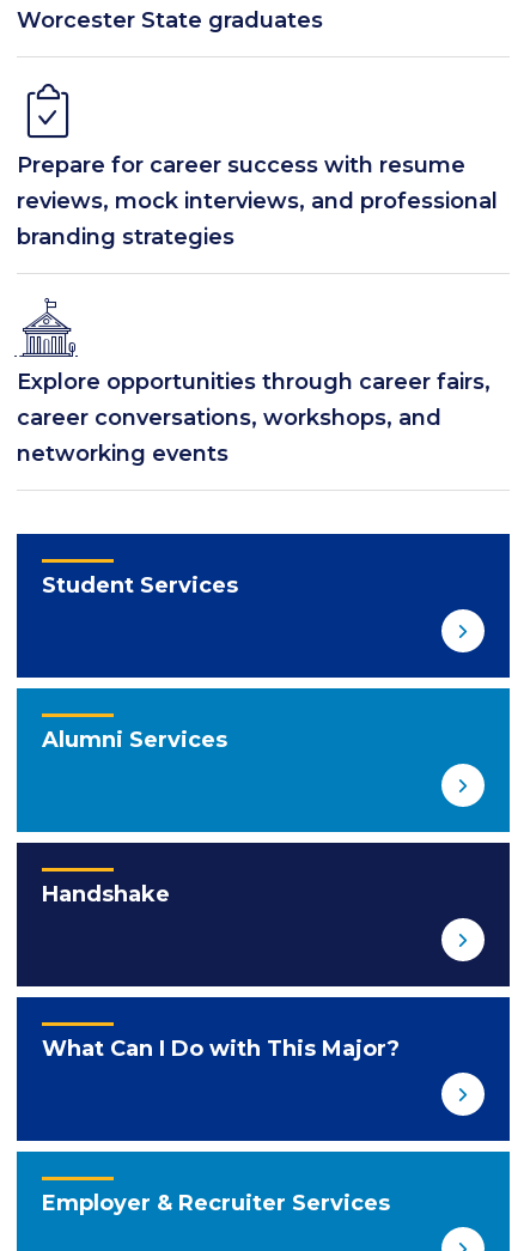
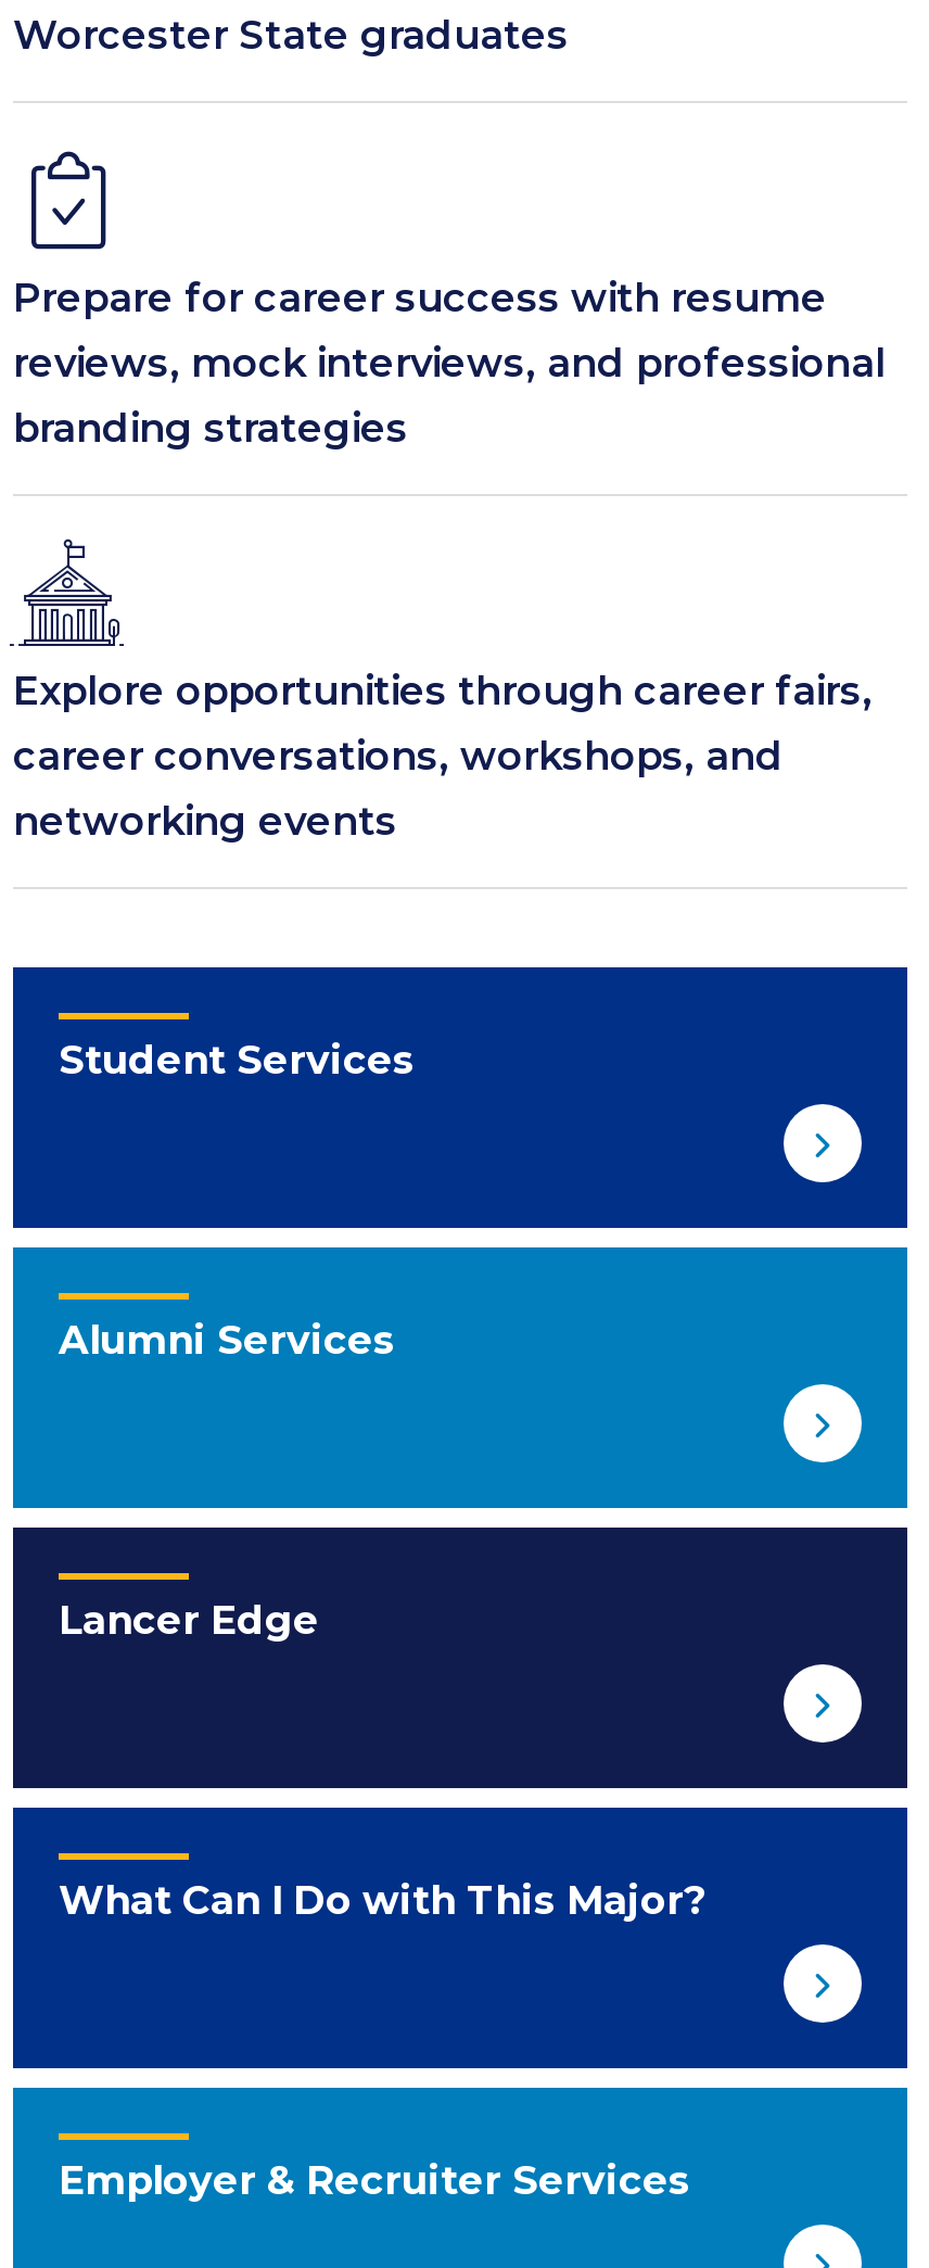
- Handshake
+ Lancer Edge
